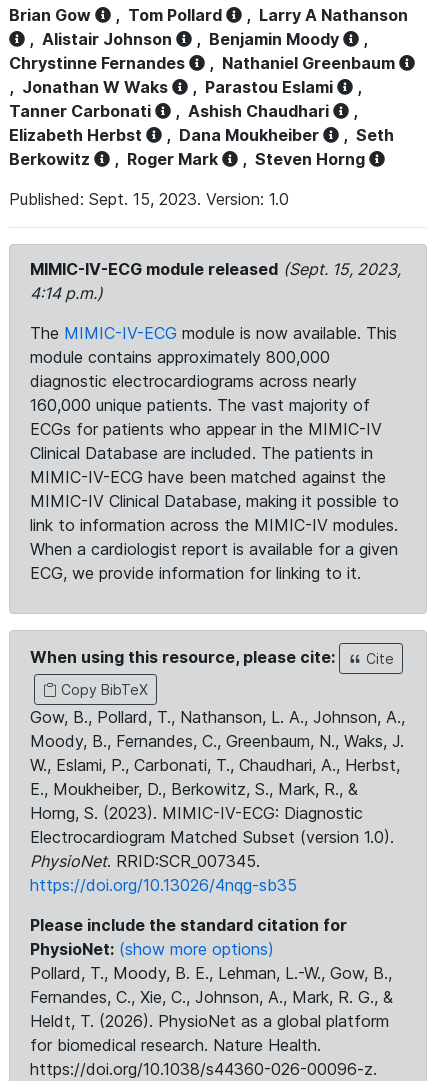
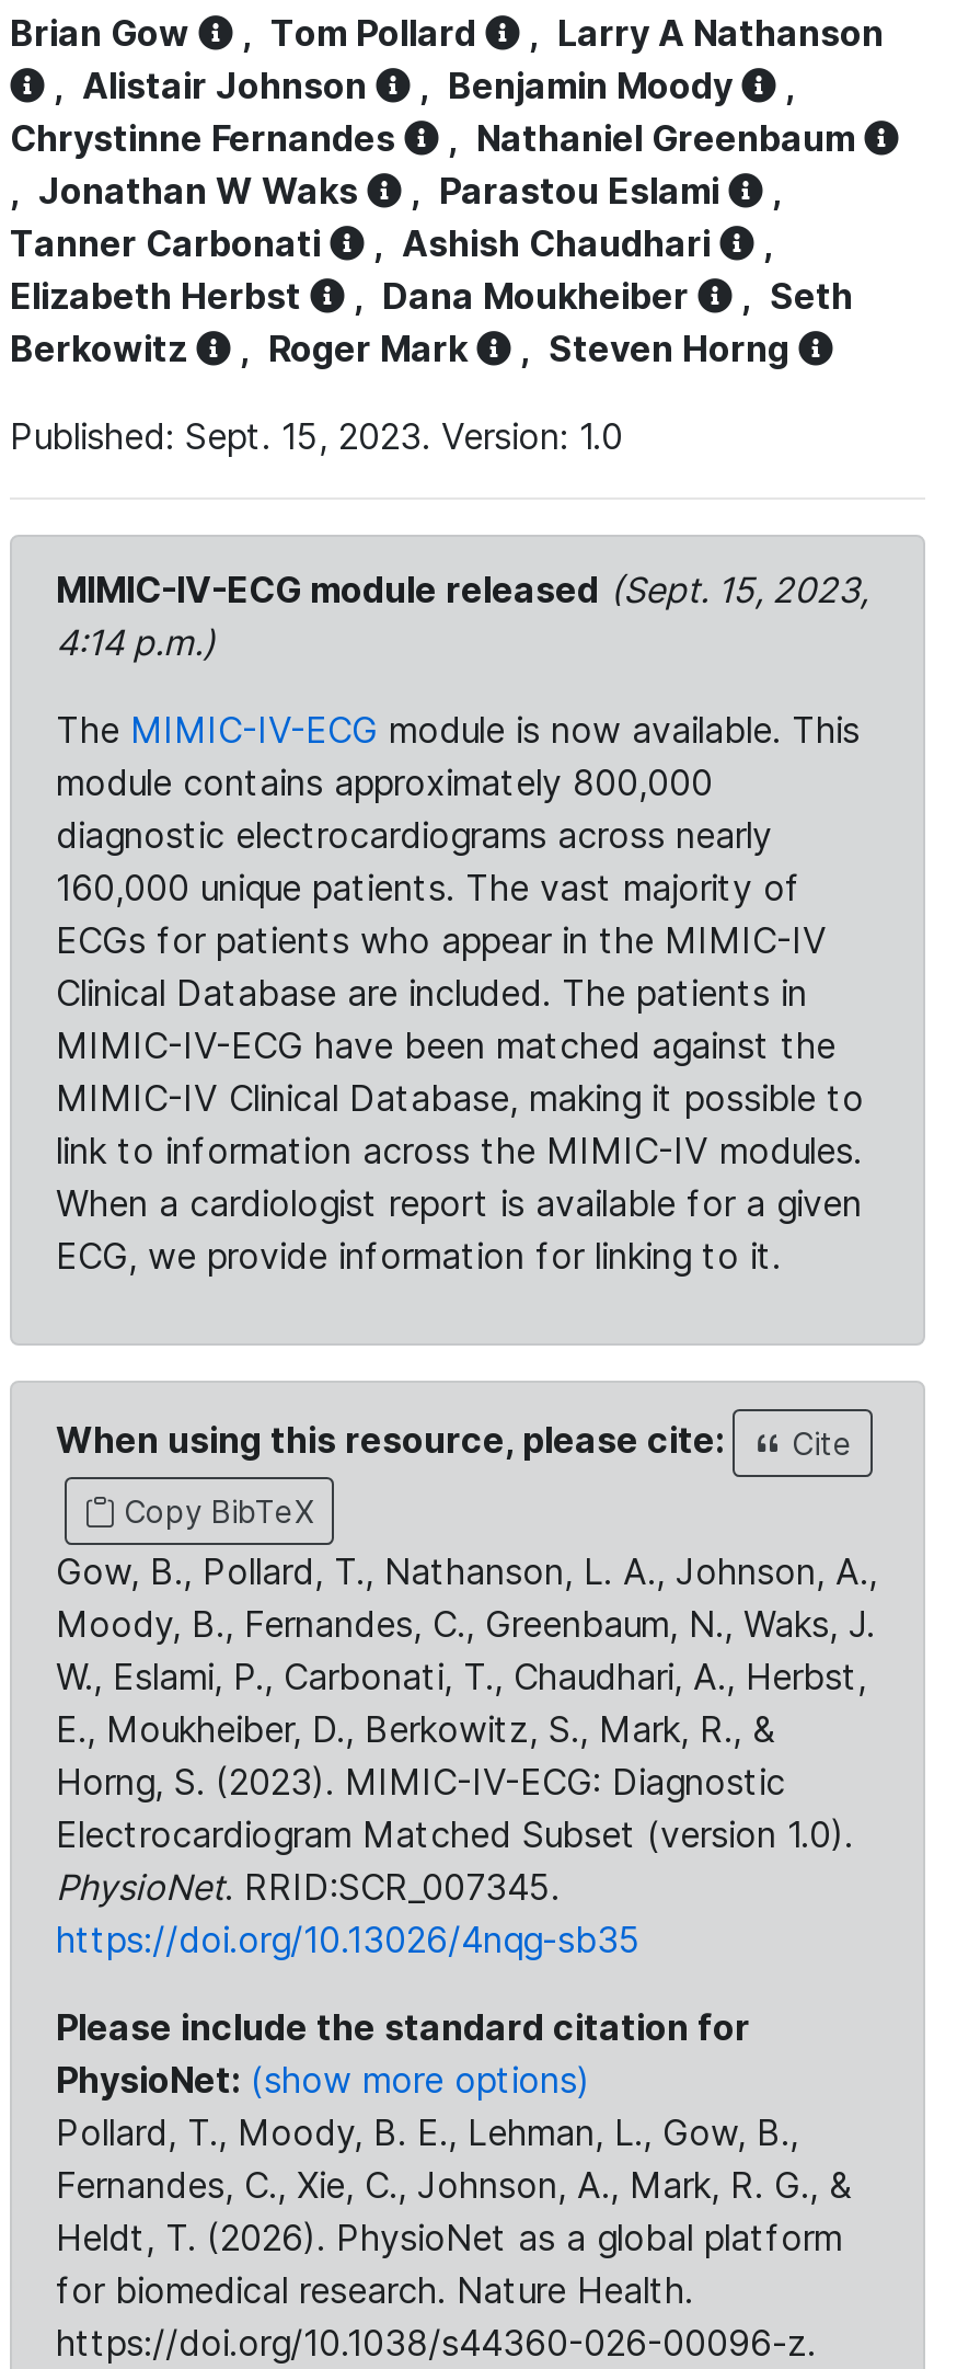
- Pollard, T., Moody, B. E., Lehman, L.-W., Gow, B.,
+ Pollard, T., Moody, B. E., Lehman, L., Gow, B.,
